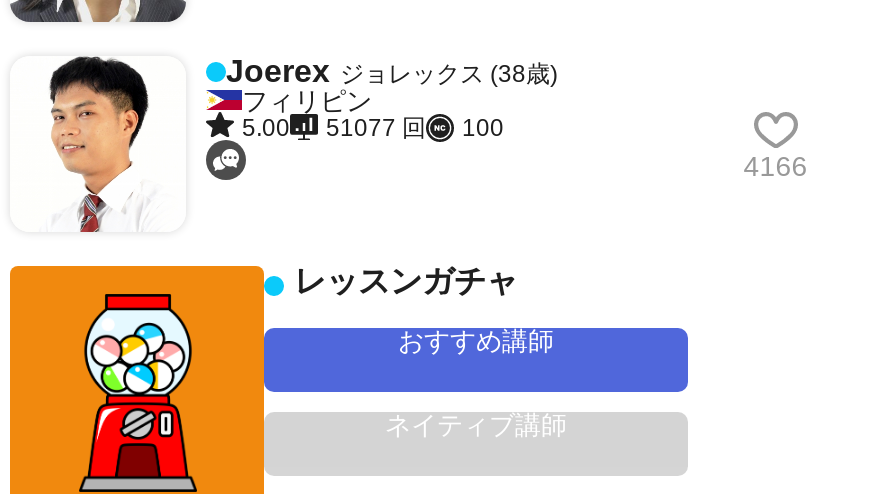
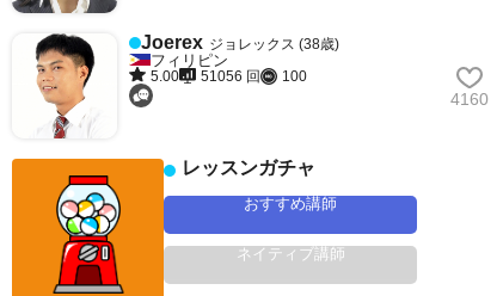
- 5.00 51077 回 100
+ 5.00 51056 回 100

- 4166
+ 4160
